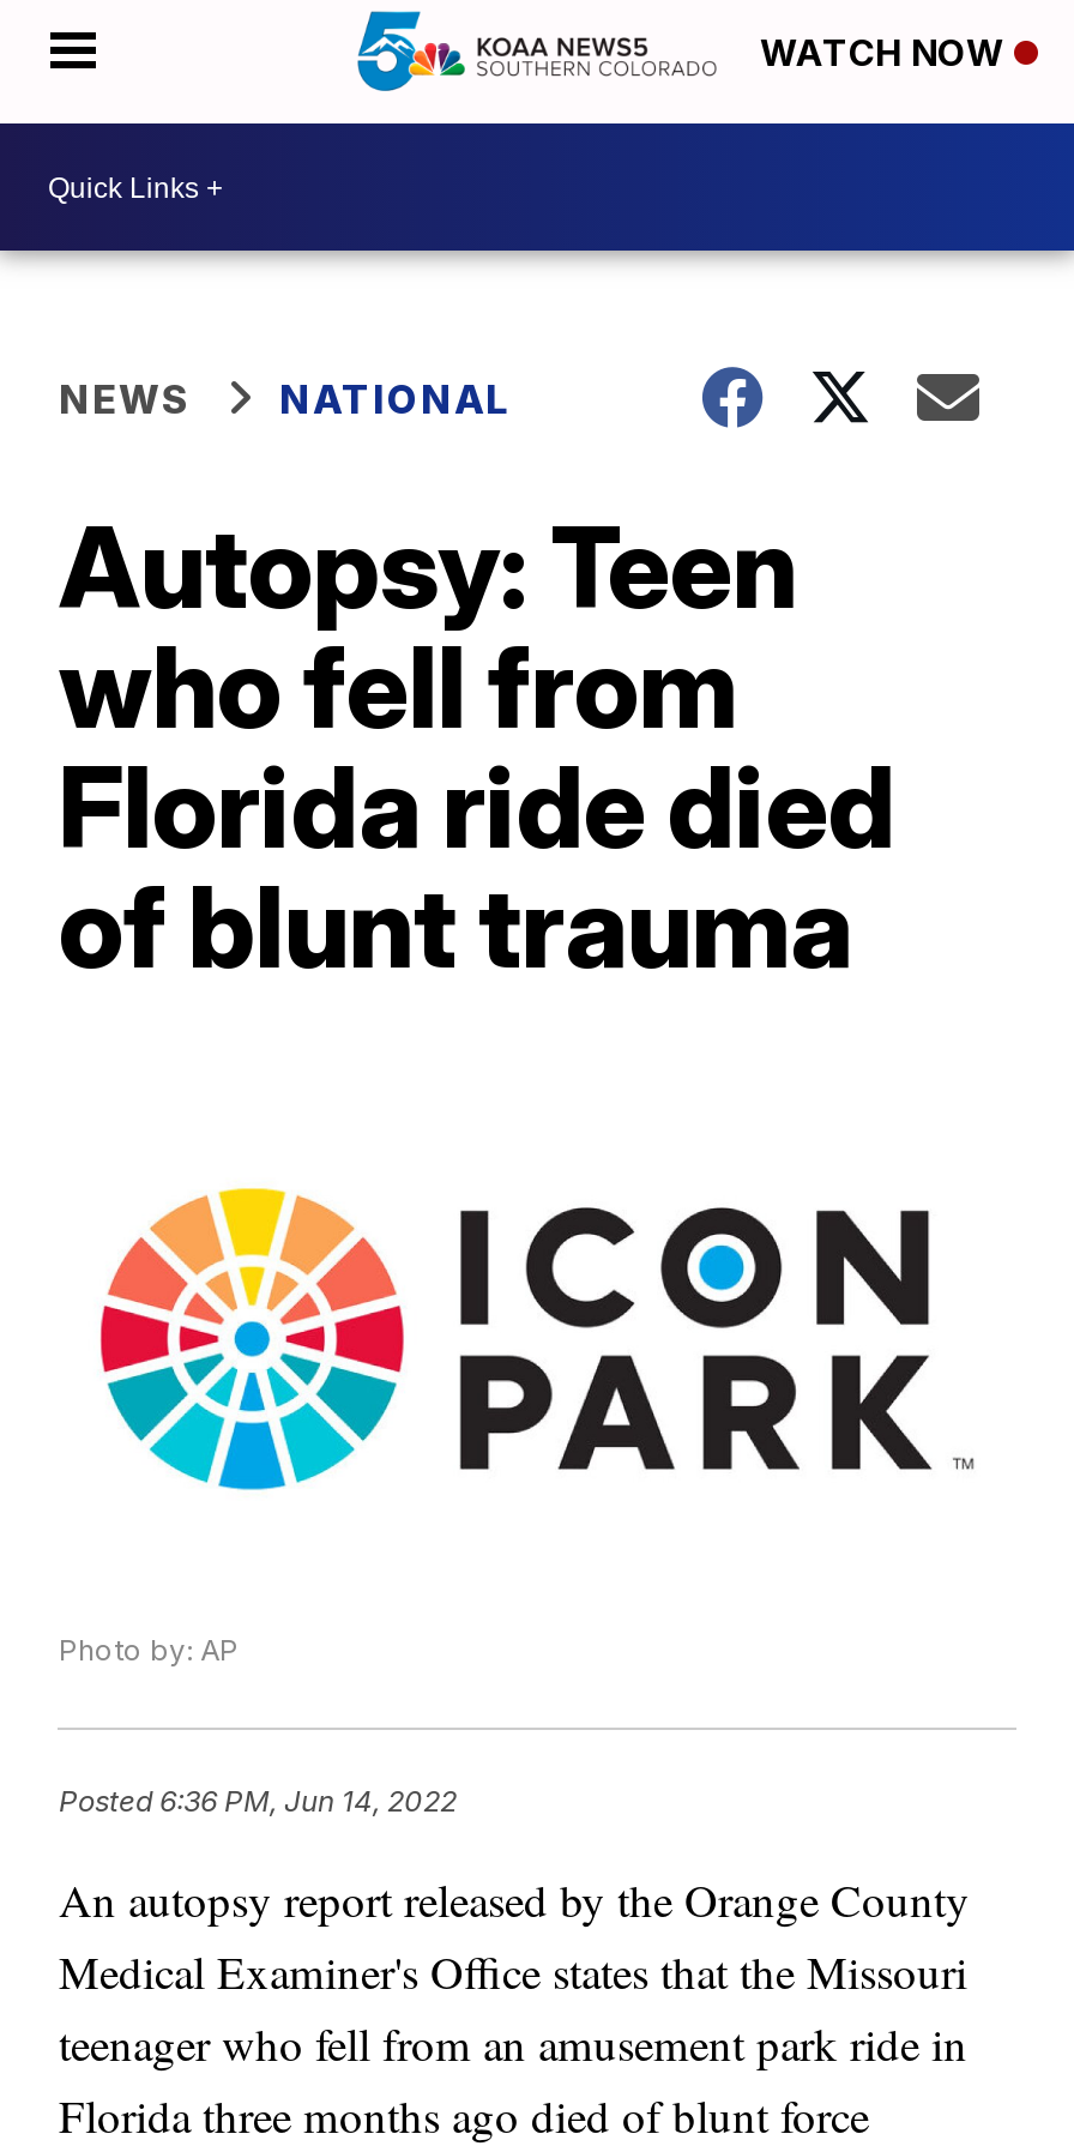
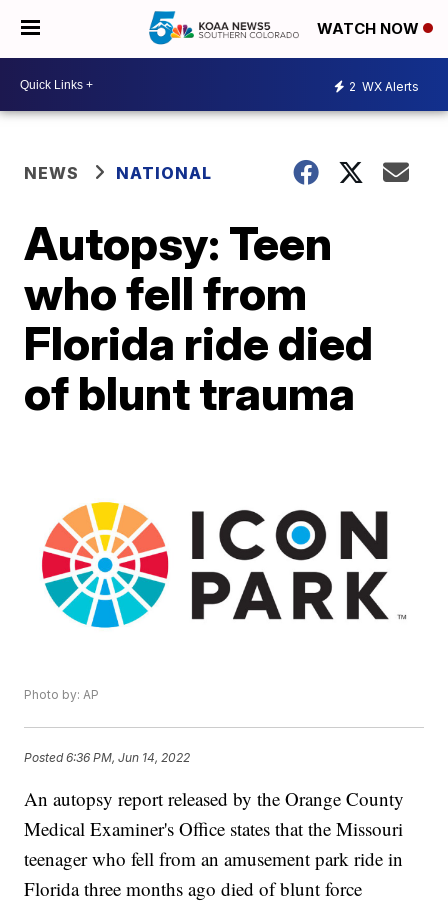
+ 2 WX Alerts
